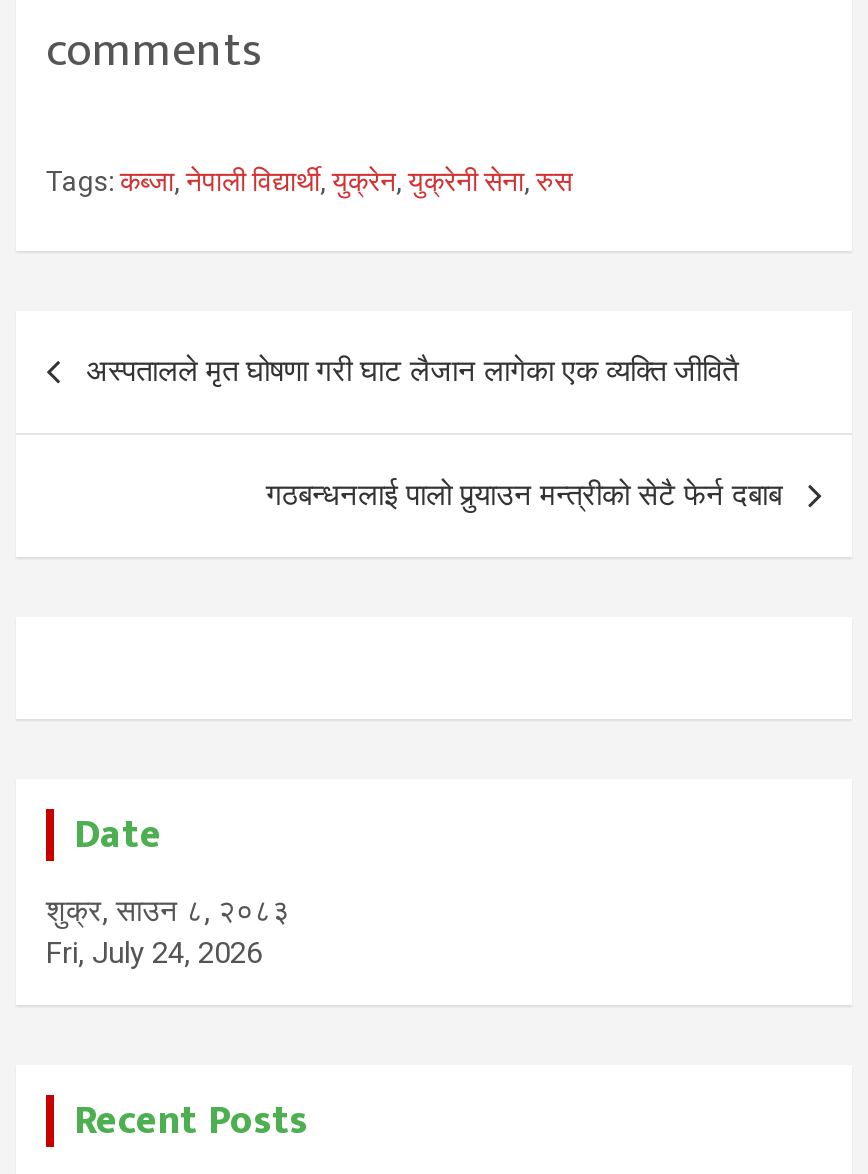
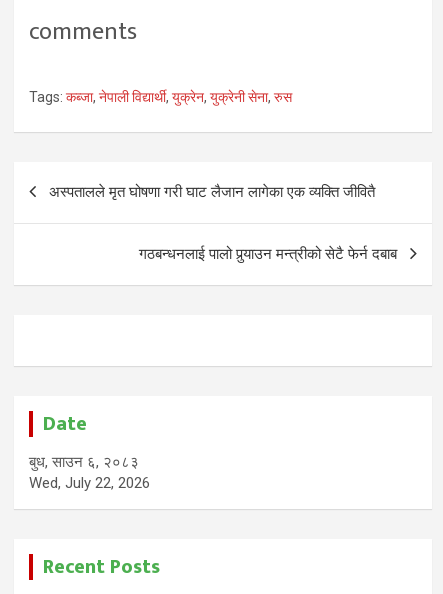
- शुक्र, साउन ८, २०८३
+ बुध, साउन ६, २०८३

- Fri, July 24, 2026
+ Wed, July 22, 2026
